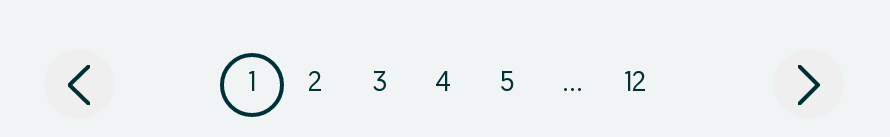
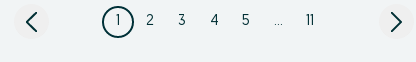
- 12
+ 11
